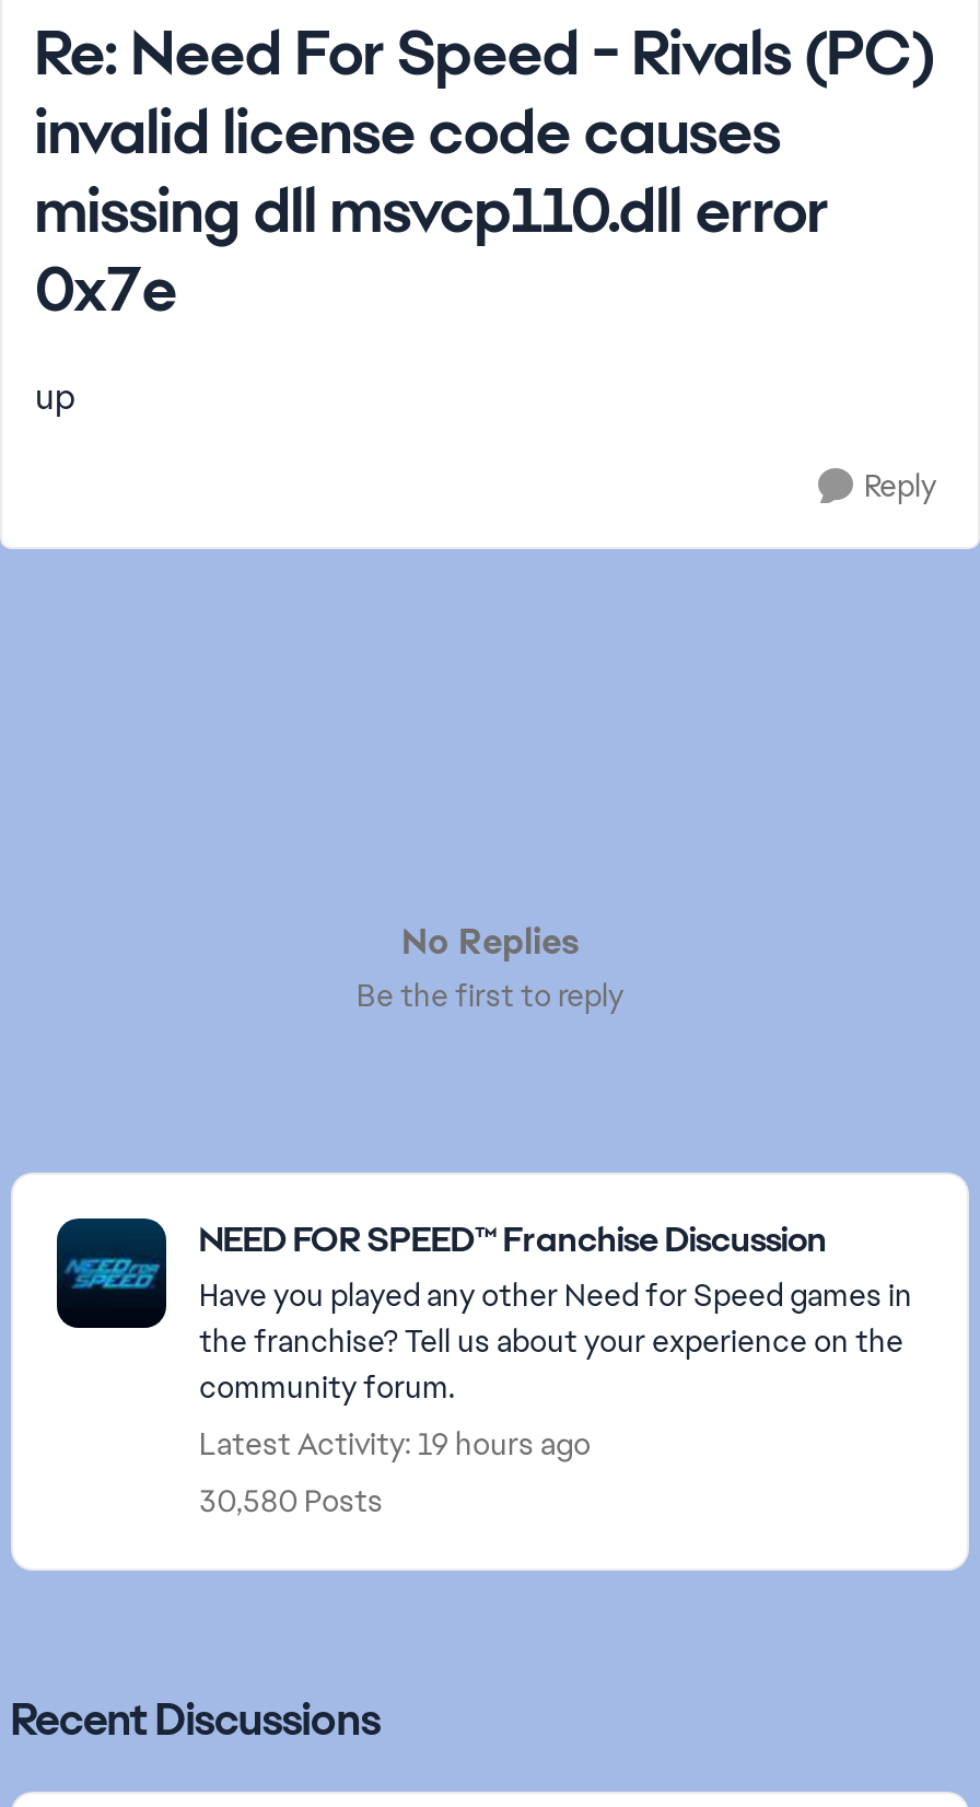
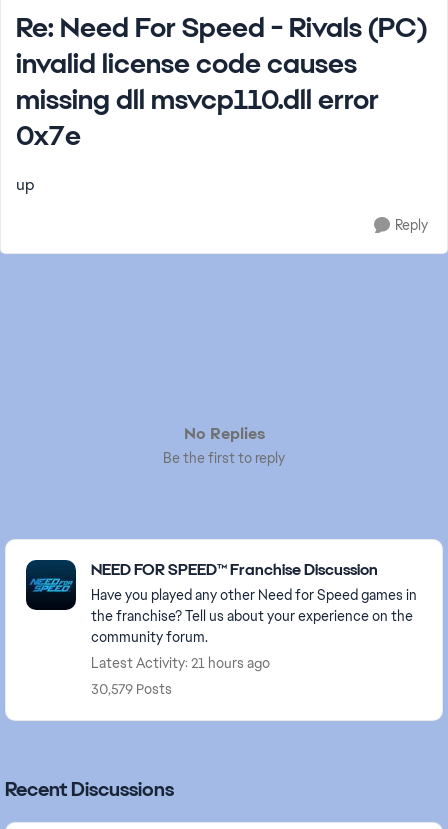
- Latest Activity: 19 hours ago
+ Latest Activity: 21 hours ago

- 30,580 Posts
+ 30,579 Posts
